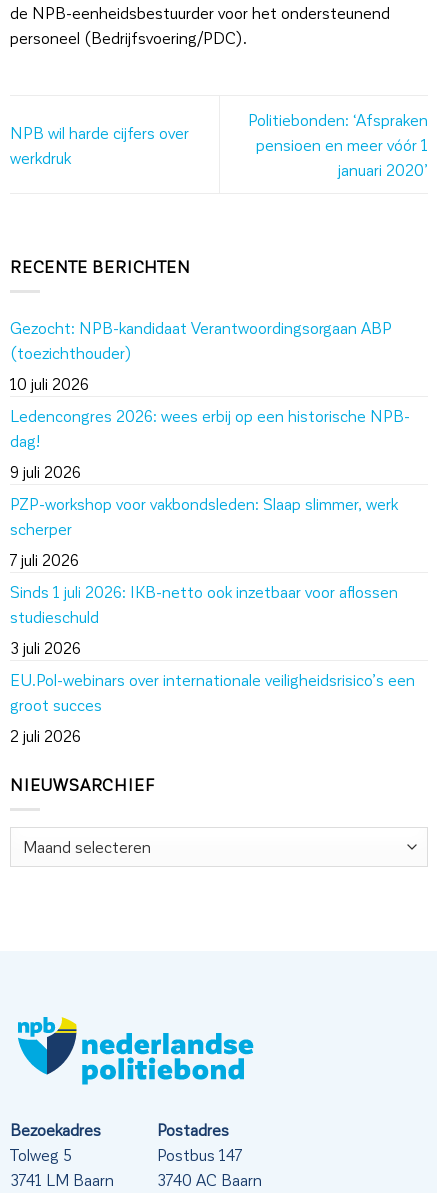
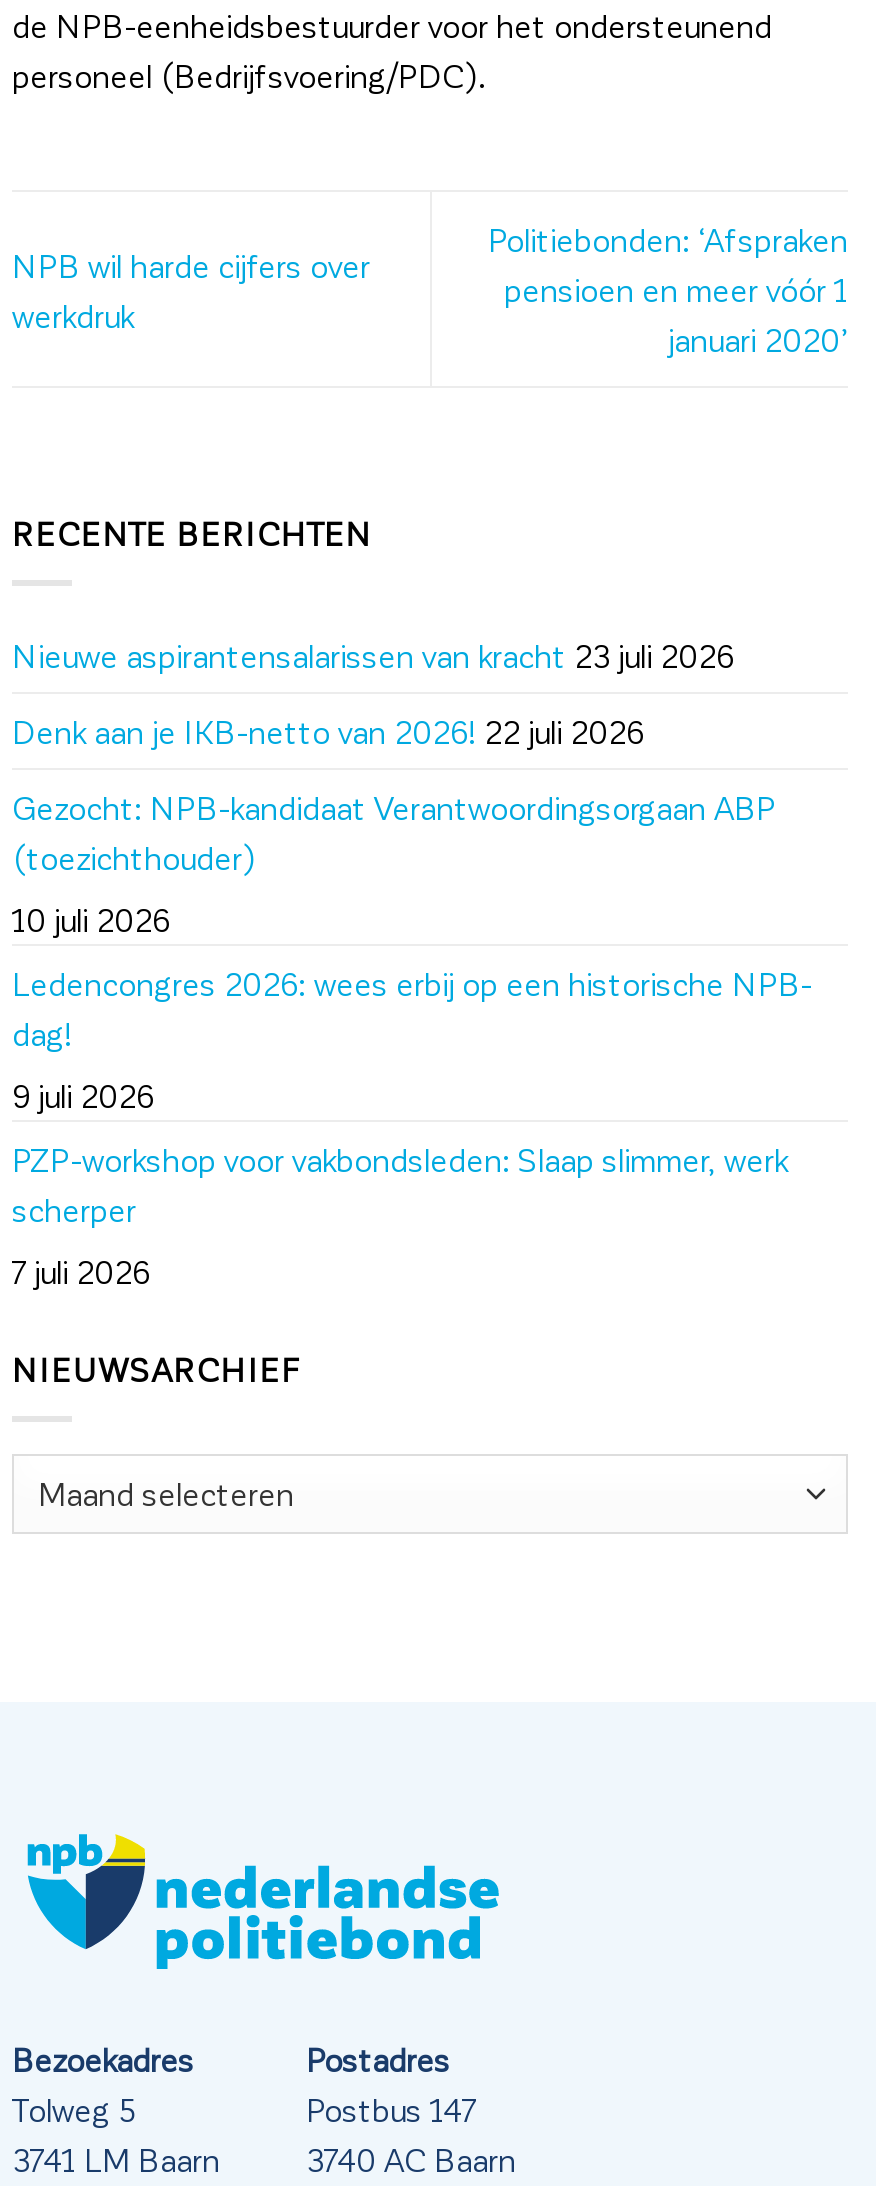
+ Nieuwe aspirantensalarissen van kracht 23 juli 2026
+ Denk aan je IKB-netto van 2026! 22 juli 2026

moved down: Gezocht: NPB-kandidaat Verantwoordingsorgaan ABP | (toezichthouder) | 10 juli 2026 | ... | scherper | 7 juli 2026

- Sinds 1 juli 2026: IKB-netto ook inzetbaar voor aflossen
- studieschuld
- 3 juli 2026
- EU.Pol-webinars over internationale veiligheidsrisico’s een
- groot succes
- 2 juli 2026
